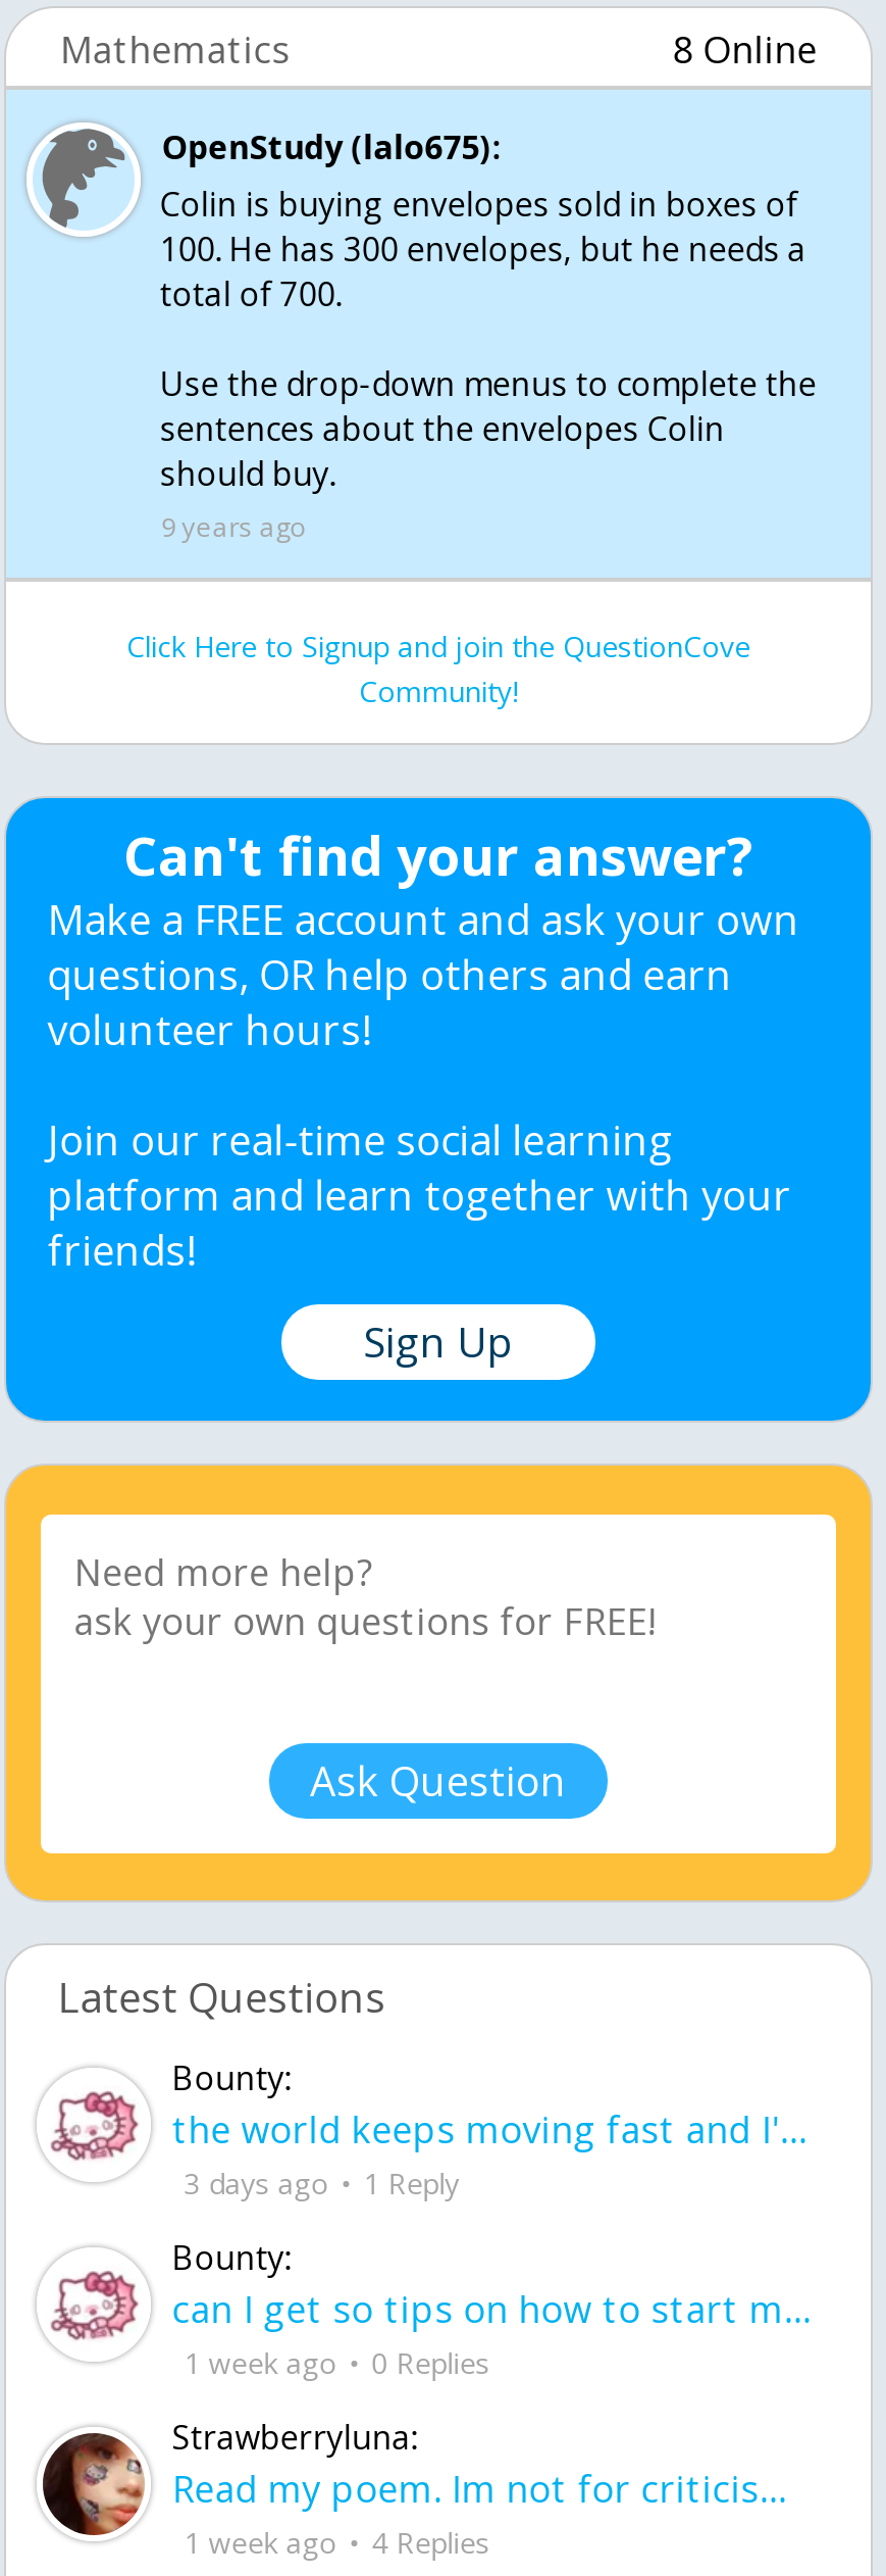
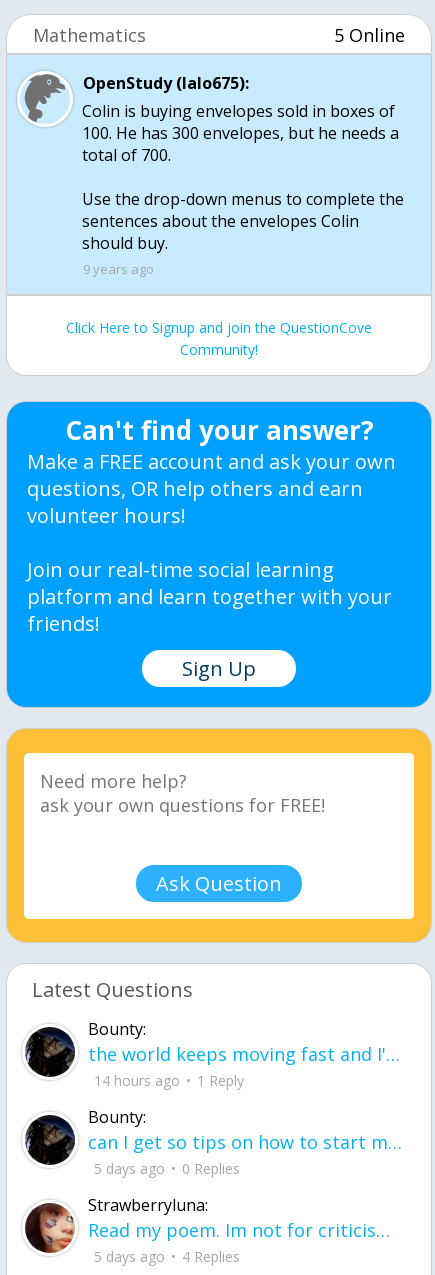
- 8 Online
+ 5 Online

- [image]
- 3 days ago 1 Reply
+ [image]
+ 14 hours ago 1 Reply

- [image]
- 1 week ago 0 Replies
+ [image]
+ 5 days ago 0 Replies

- 1 week ago 4 Replies
+ 5 days ago 4 Replies
